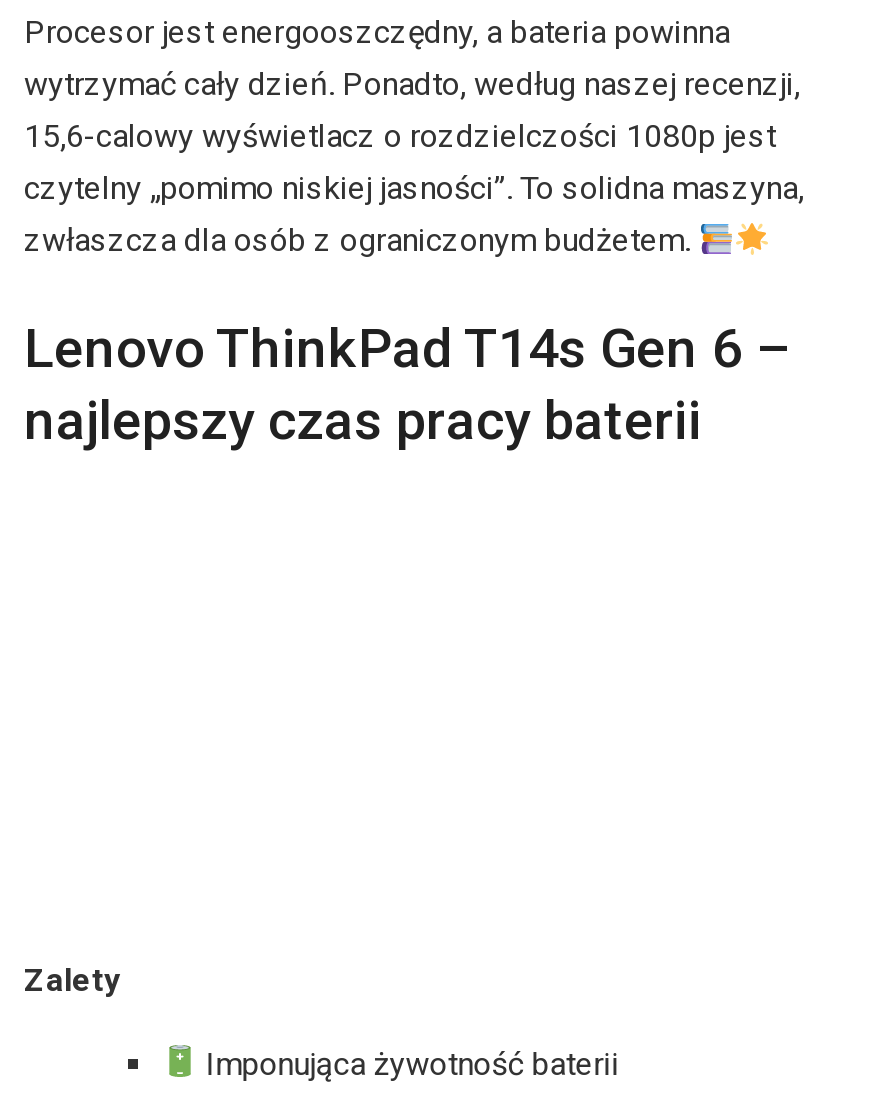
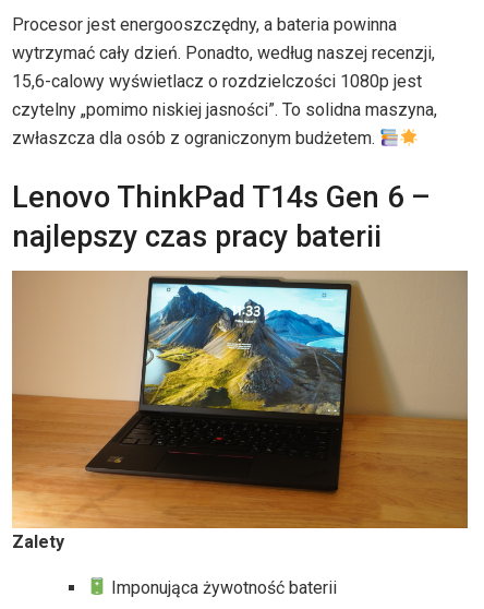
+ [image]
